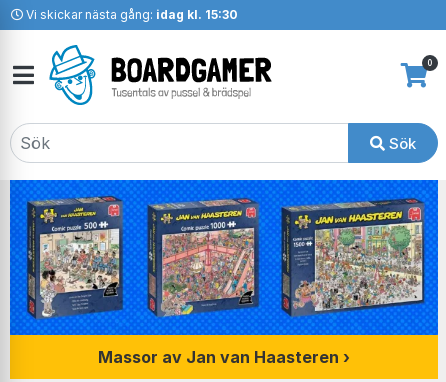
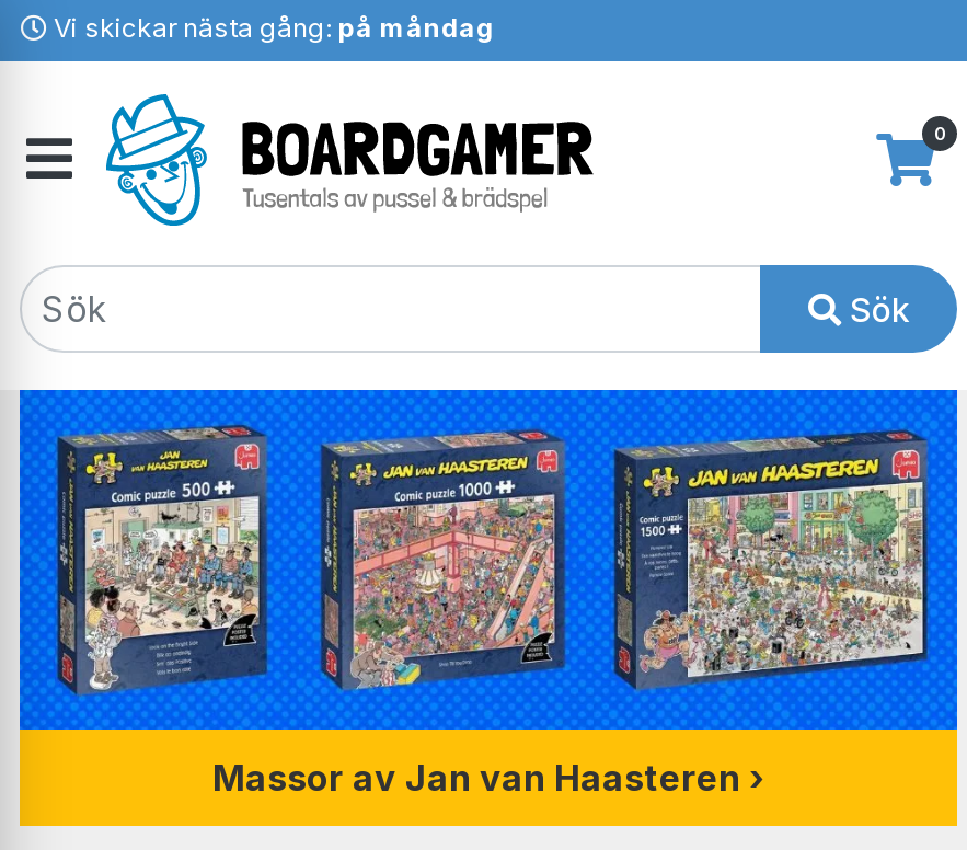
- Vi skickar nästa gång: idag kl. 15:30
+ Vi skickar nästa gång: på måndag
